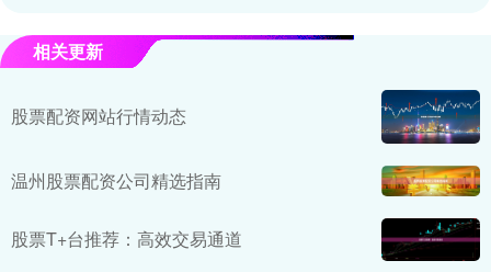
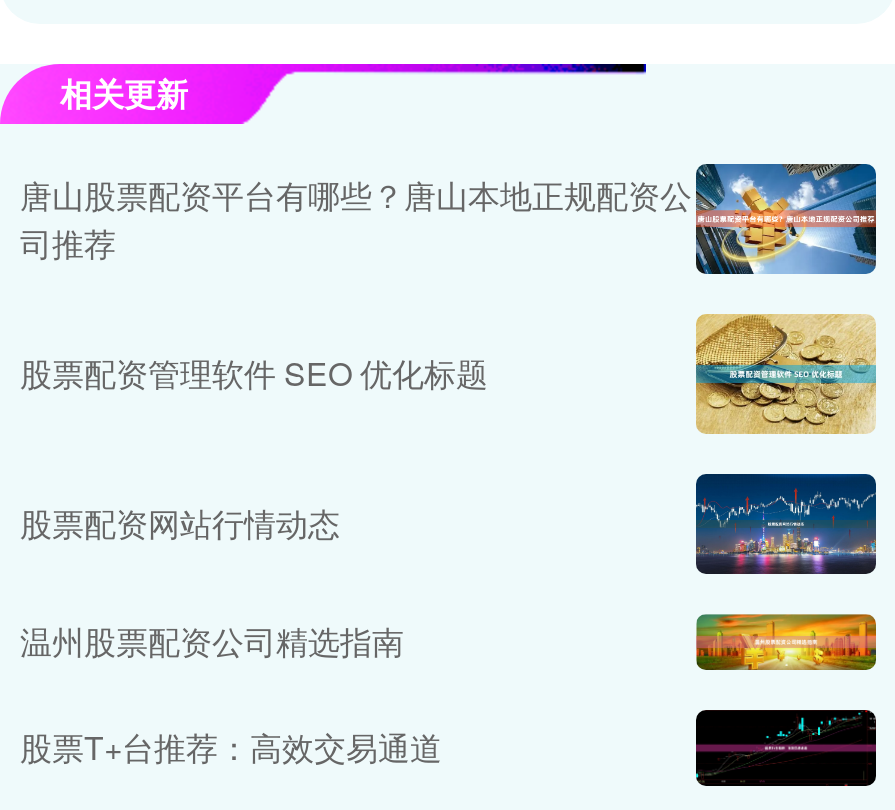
+ [image]
+ 唐山股票配资平台有哪些？唐山本地正规配资公
+ 司推荐
+ 股票配资管理软件 SEO 优化标题

+ [image]
